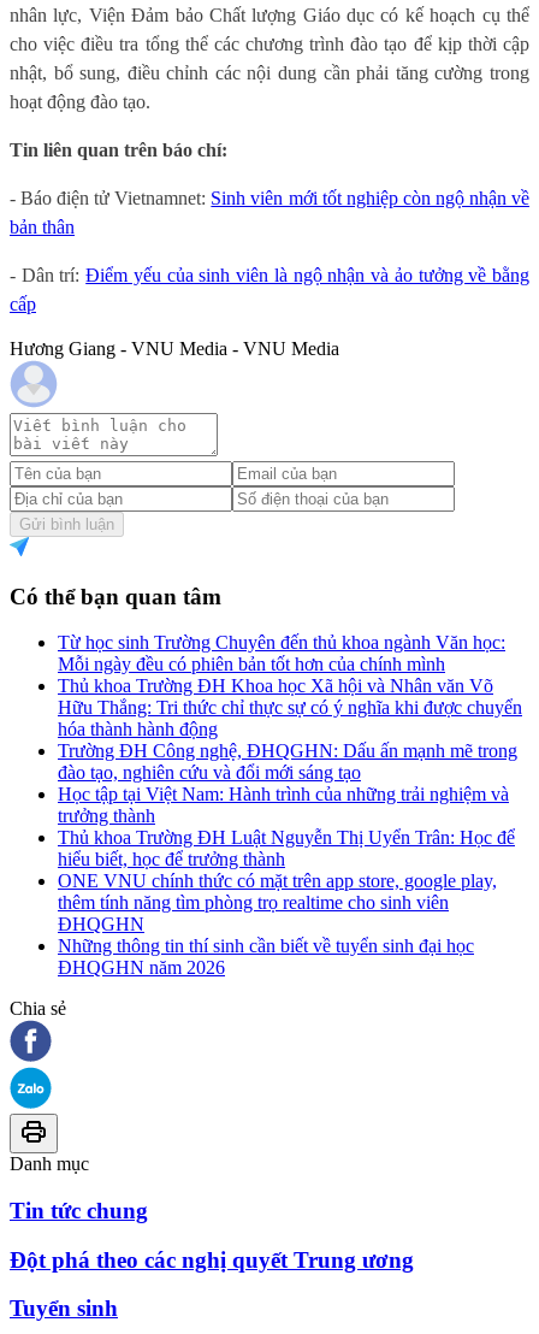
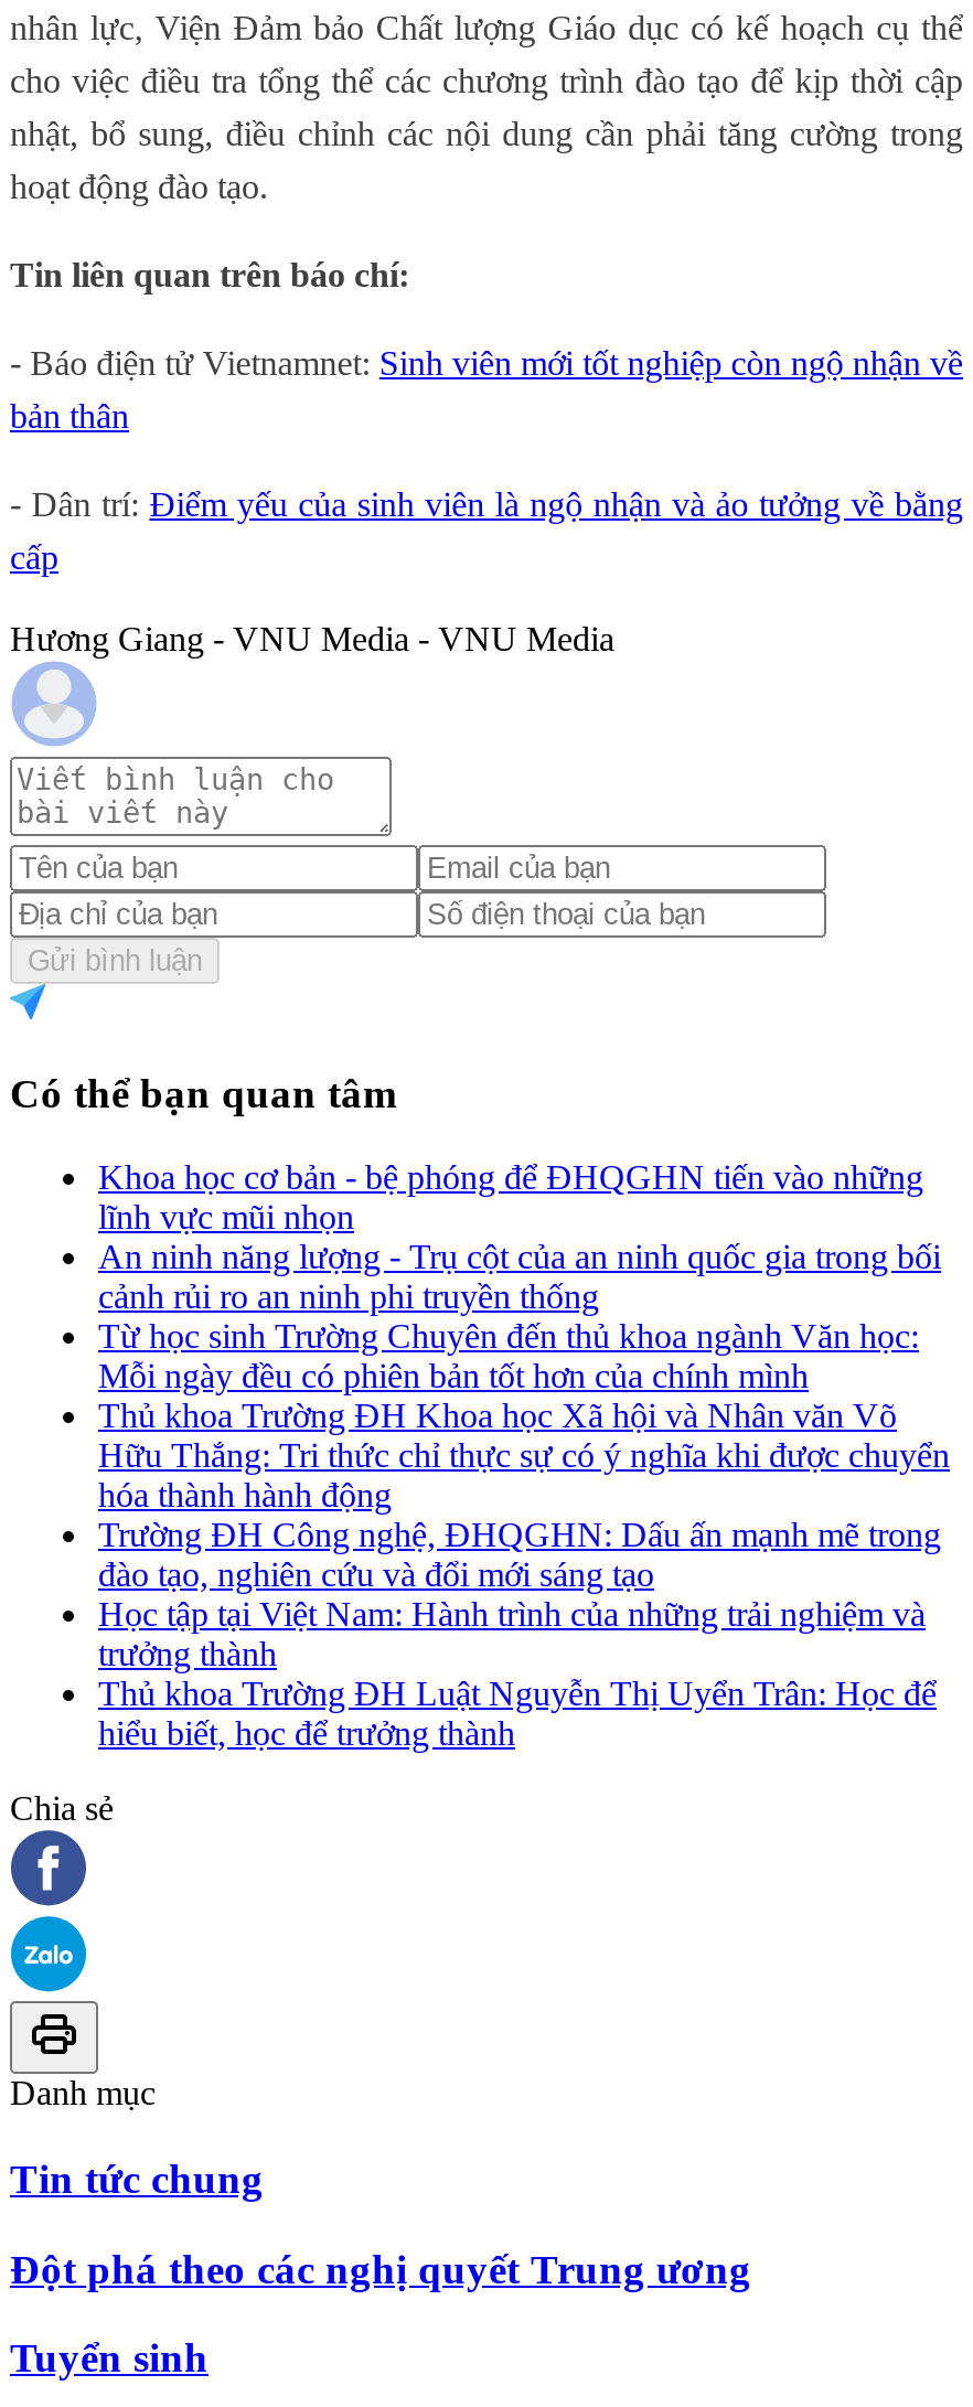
+ Khoa học cơ bản - bệ phóng để ĐHQGHN tiến vào những
+ lĩnh vực mũi nhọn
+ An ninh năng lượng - Trụ cột của an ninh quốc gia trong bối
+ cảnh rủi ro an ninh phi truyền thống

moved down: Từ học sinh Trường Chuyên đến thủ khoa ngành Văn học: | Mỗi ngày đều có phiên bản tốt hơn của chính mình | Thủ khoa Trường ĐH Khoa học Xã hội và Nhân văn Võ | ... | Thủ khoa Trường ĐH Luật Nguyễn Thị Uyển Trân: Học để | hiểu biết, học để trưởng thành

- ONE VNU chính thức có mặt trên app store, google play,
- thêm tính năng tìm phòng trọ realtime cho sinh viên
- ĐHQGHN
- Những thông tin thí sinh cần biết về tuyển sinh đại học
- ĐHQGHN năm 2026
